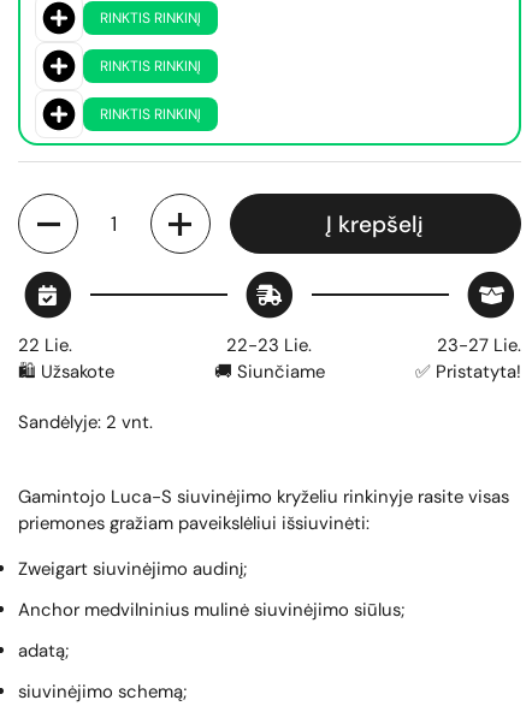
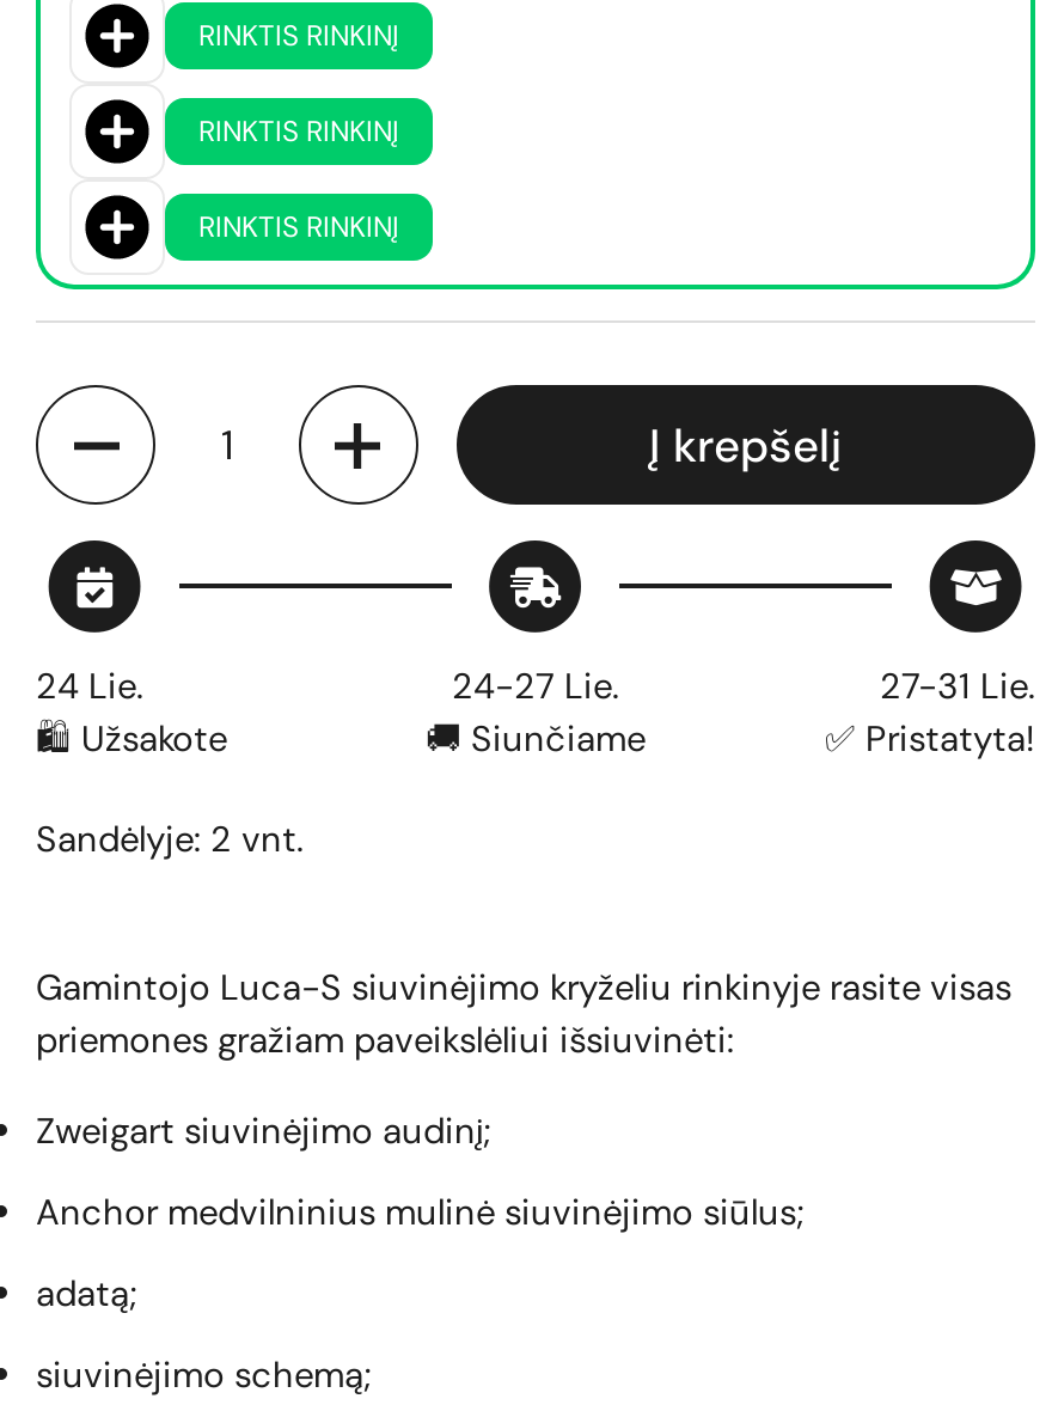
- 22 Lie.
+ 24 Lie.

- 22-23 Lie.
+ 24-27 Lie.

- 23-27 Lie.
+ 27-31 Lie.
